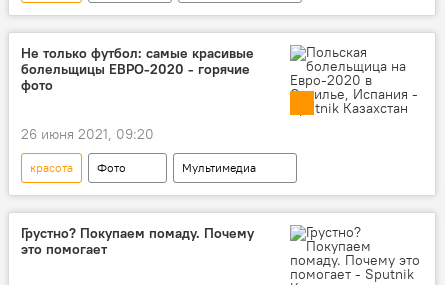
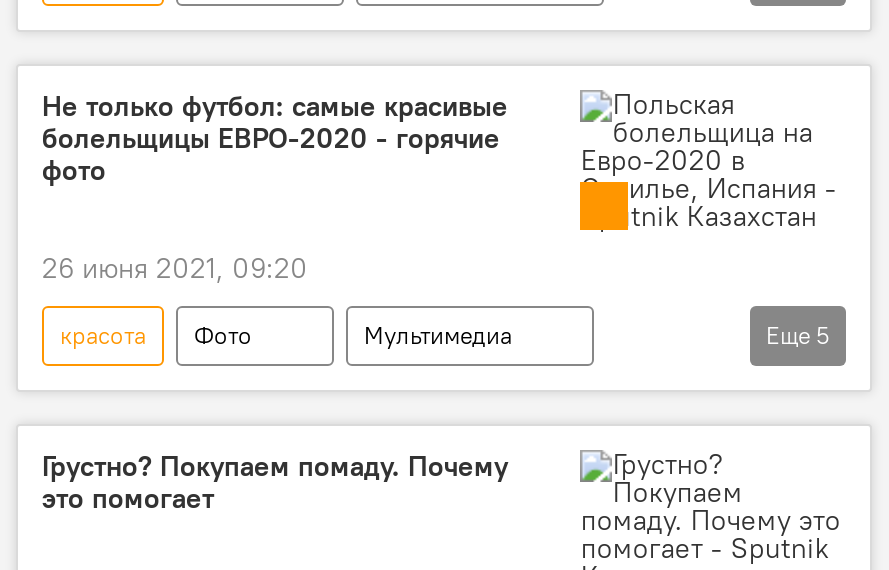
+ Еще 5
